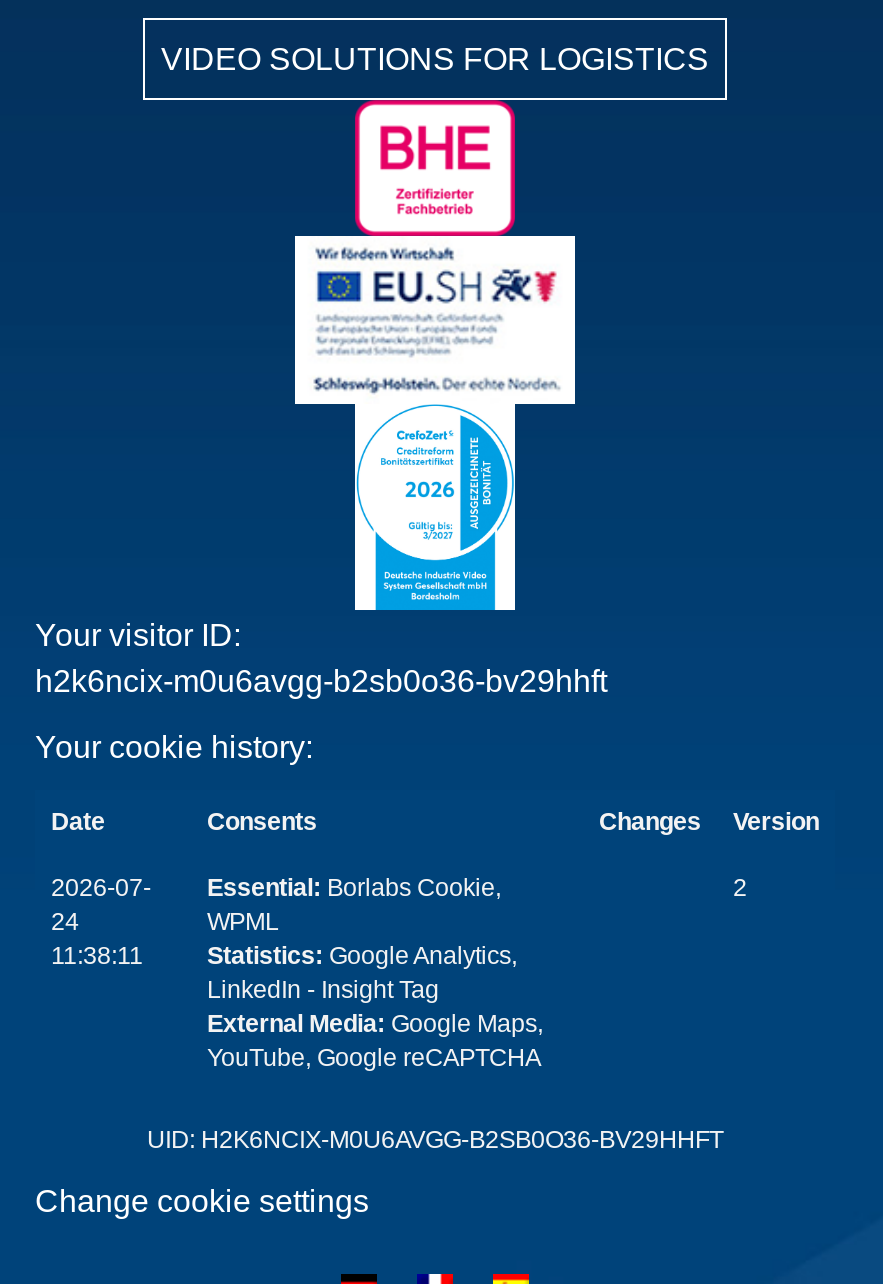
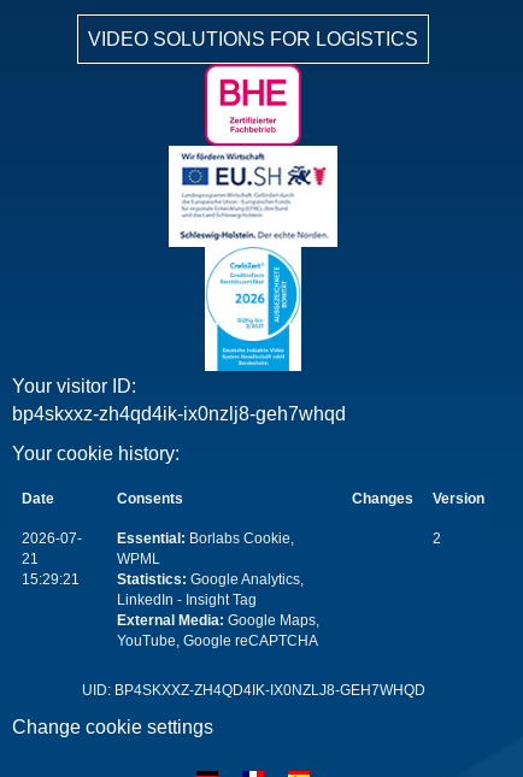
- h2k6ncix-m0u6avgg-b2sb0o36-bv29hhft
+ bp4skxxz-zh4qd4ik-ix0nzlj8-geh7whqd

- 24
+ 21

- 11:38:11
+ 15:29:21

- UID: H2K6NCIX-M0U6AVGG-B2SB0O36-BV29HHFT
+ UID: BP4SKXXZ-ZH4QD4IK-IX0NZLJ8-GEH7WHQD
